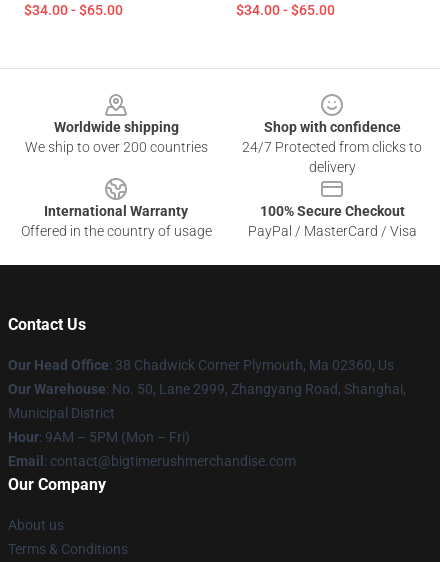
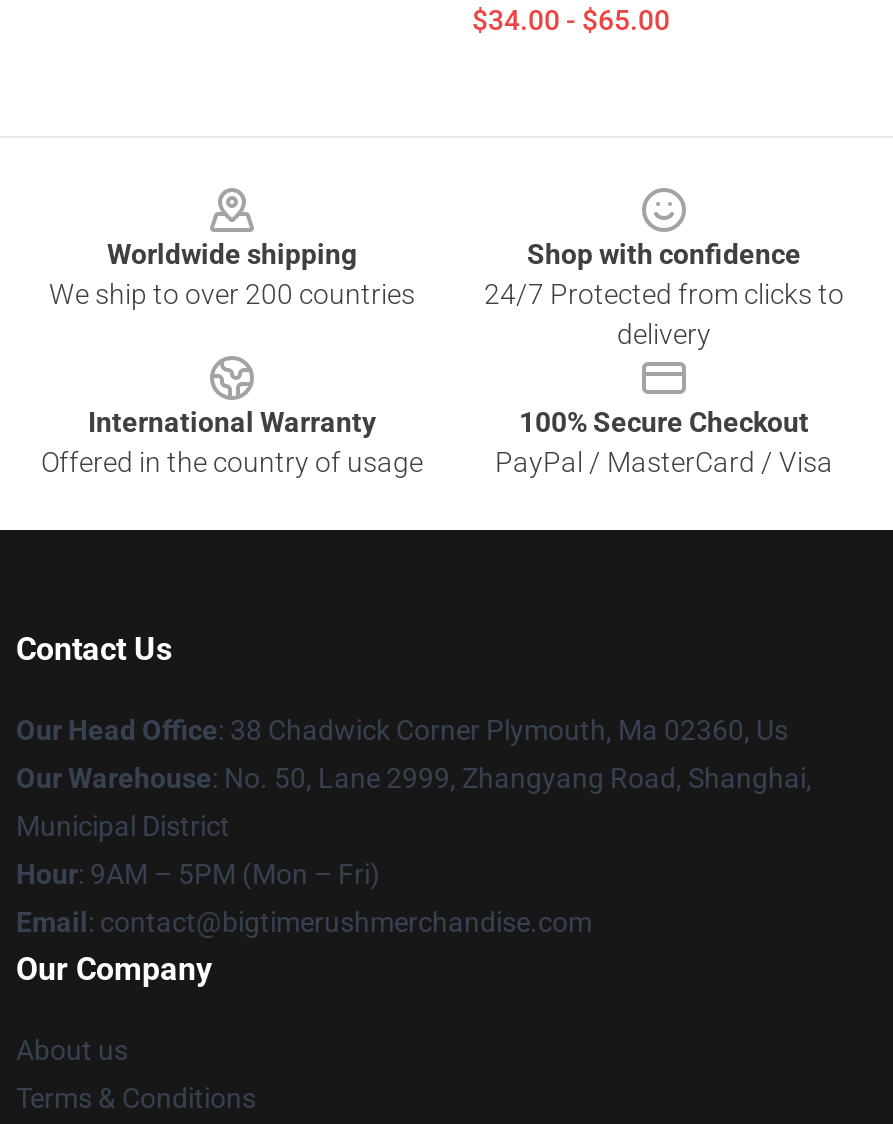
- $34.00 - $65.00
